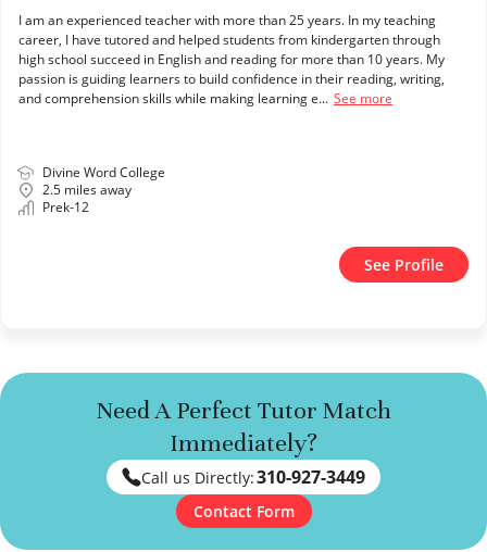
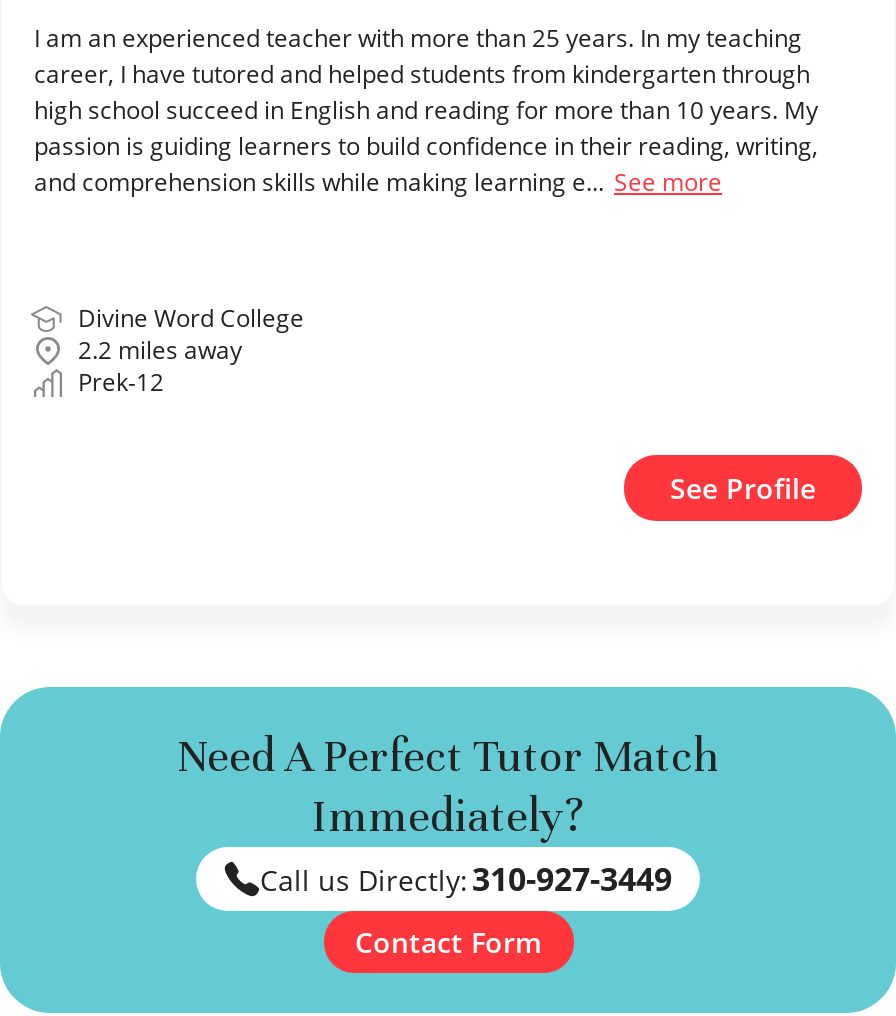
- 2.5 miles away
+ 2.2 miles away
